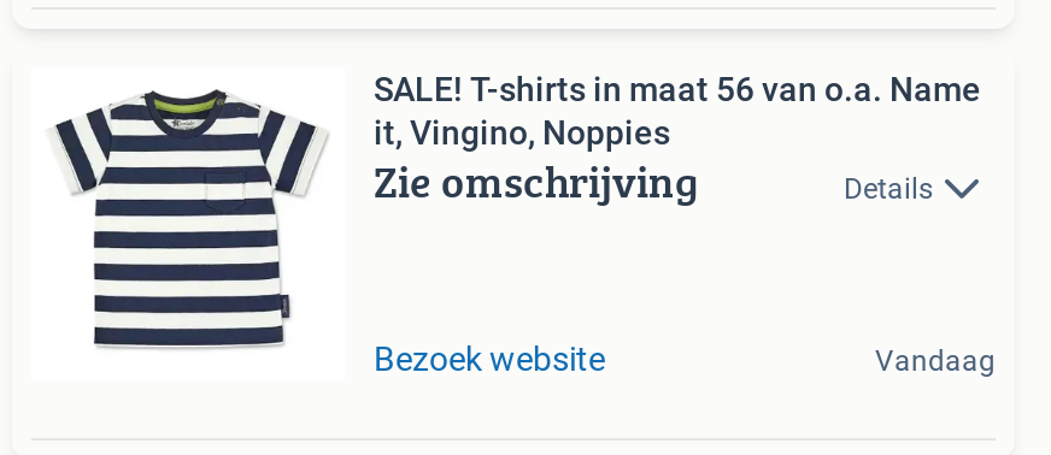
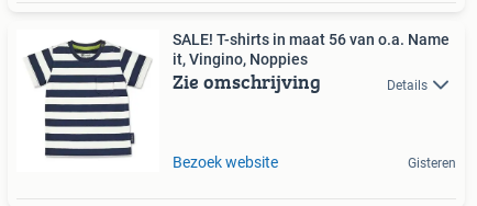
- Vandaag
+ Gisteren
